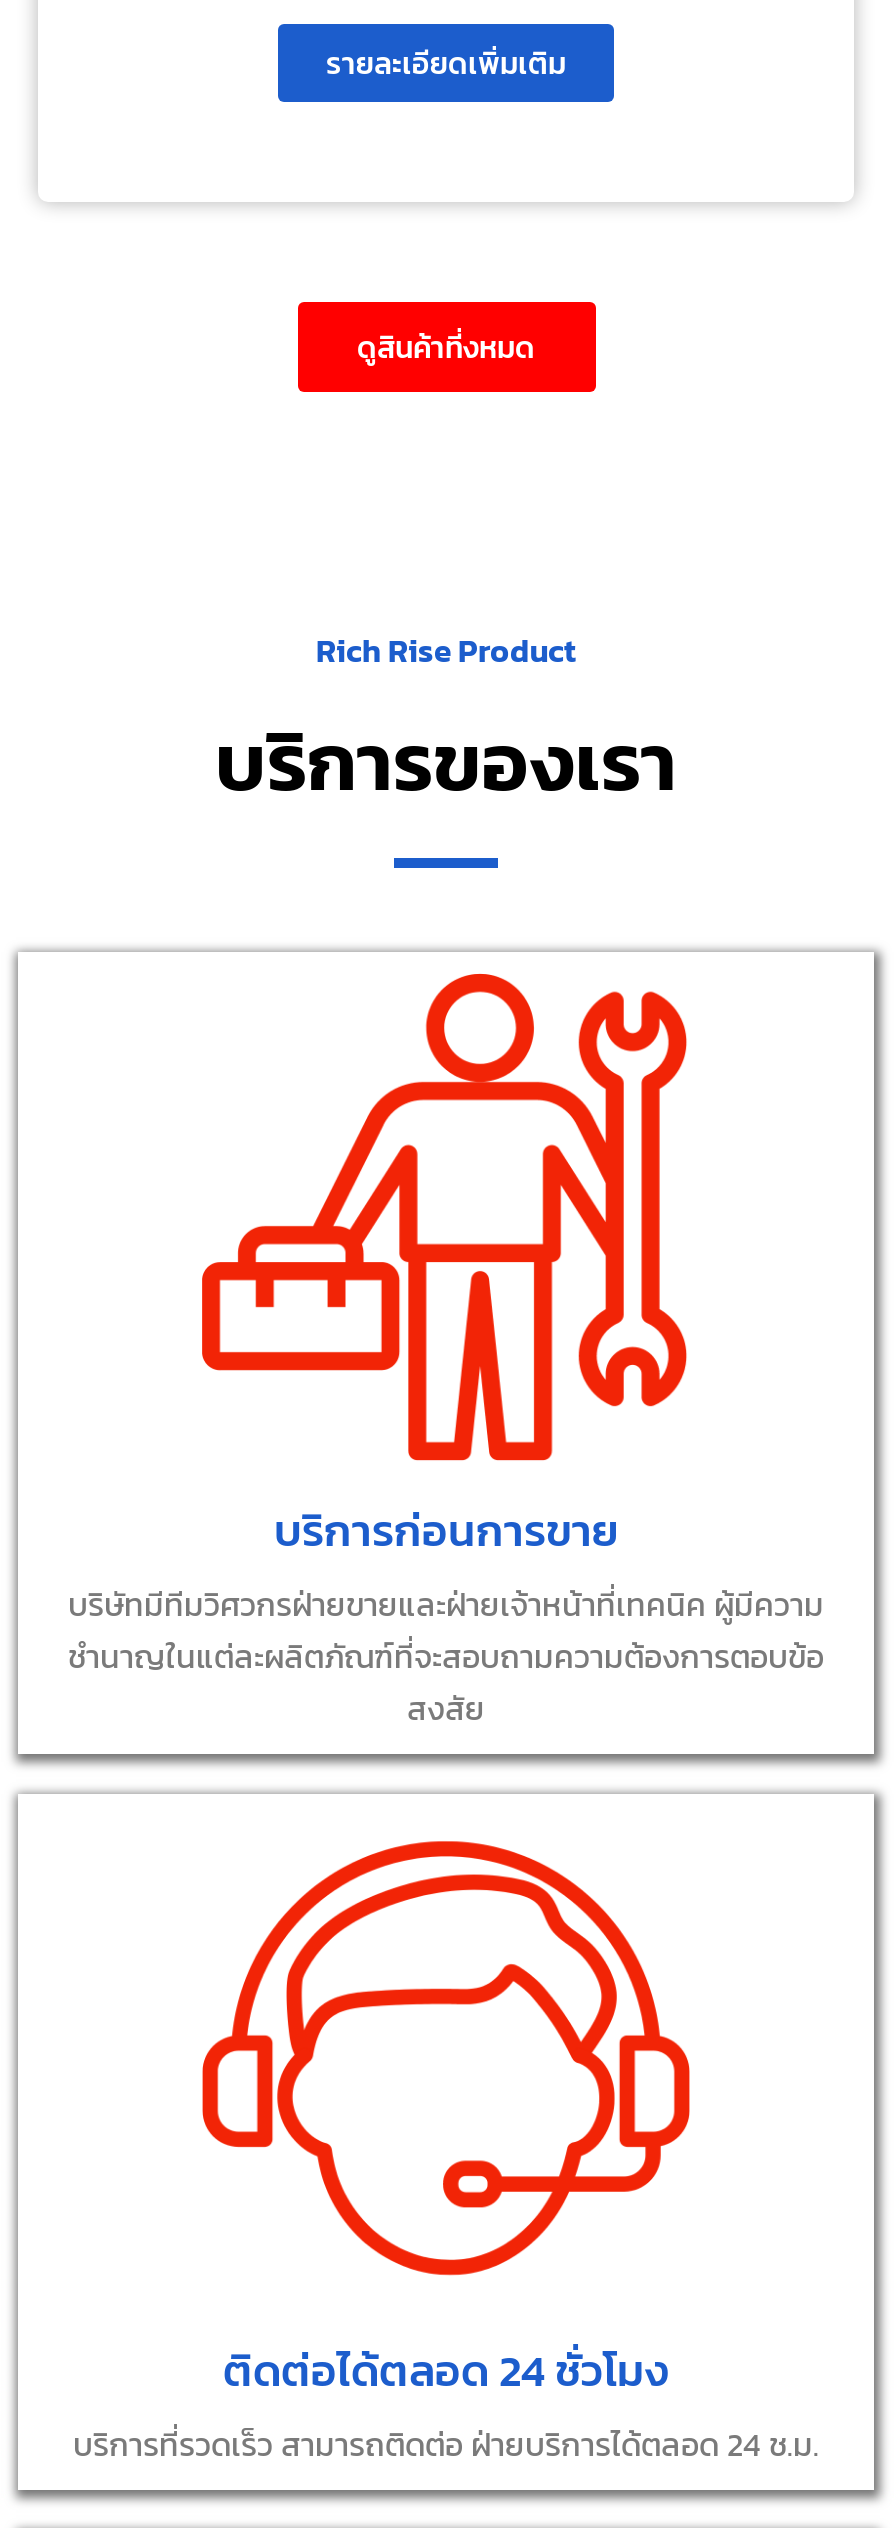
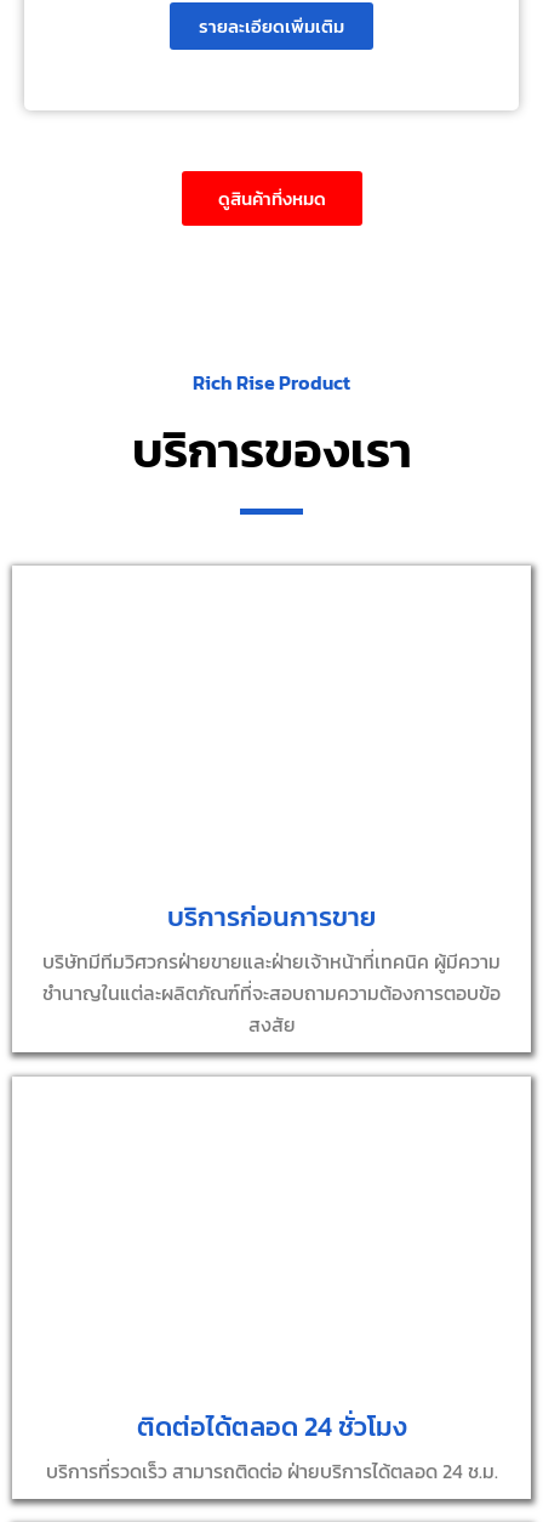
- [image]

- [image]
